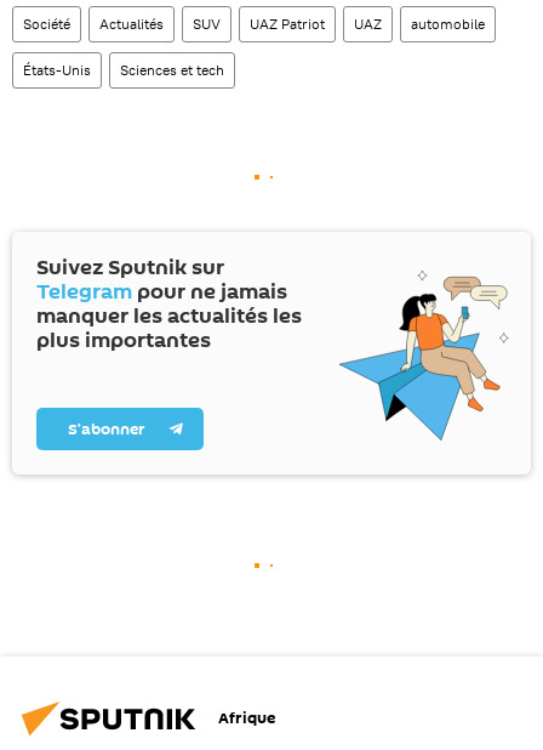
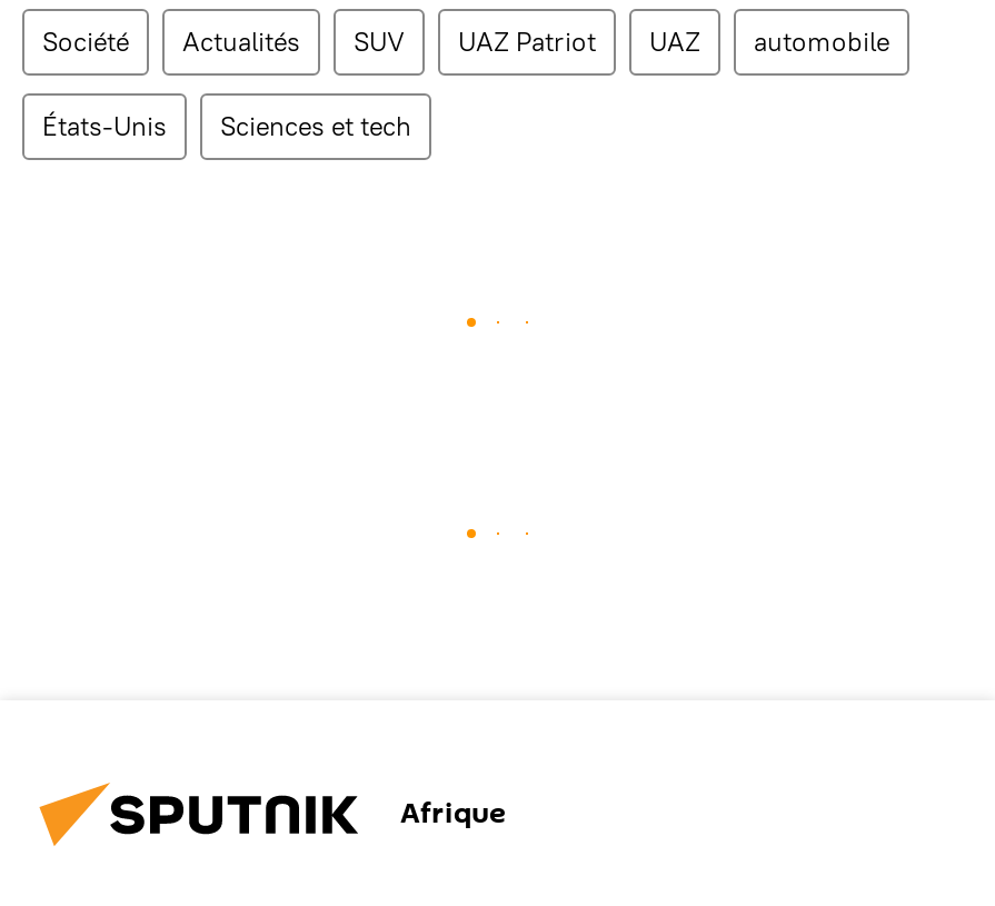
- [image]
- Suivez Sputnik sur
- Telegram pour ne jamais
- manquer les actualités les
- plus importantes
- S’abonner
